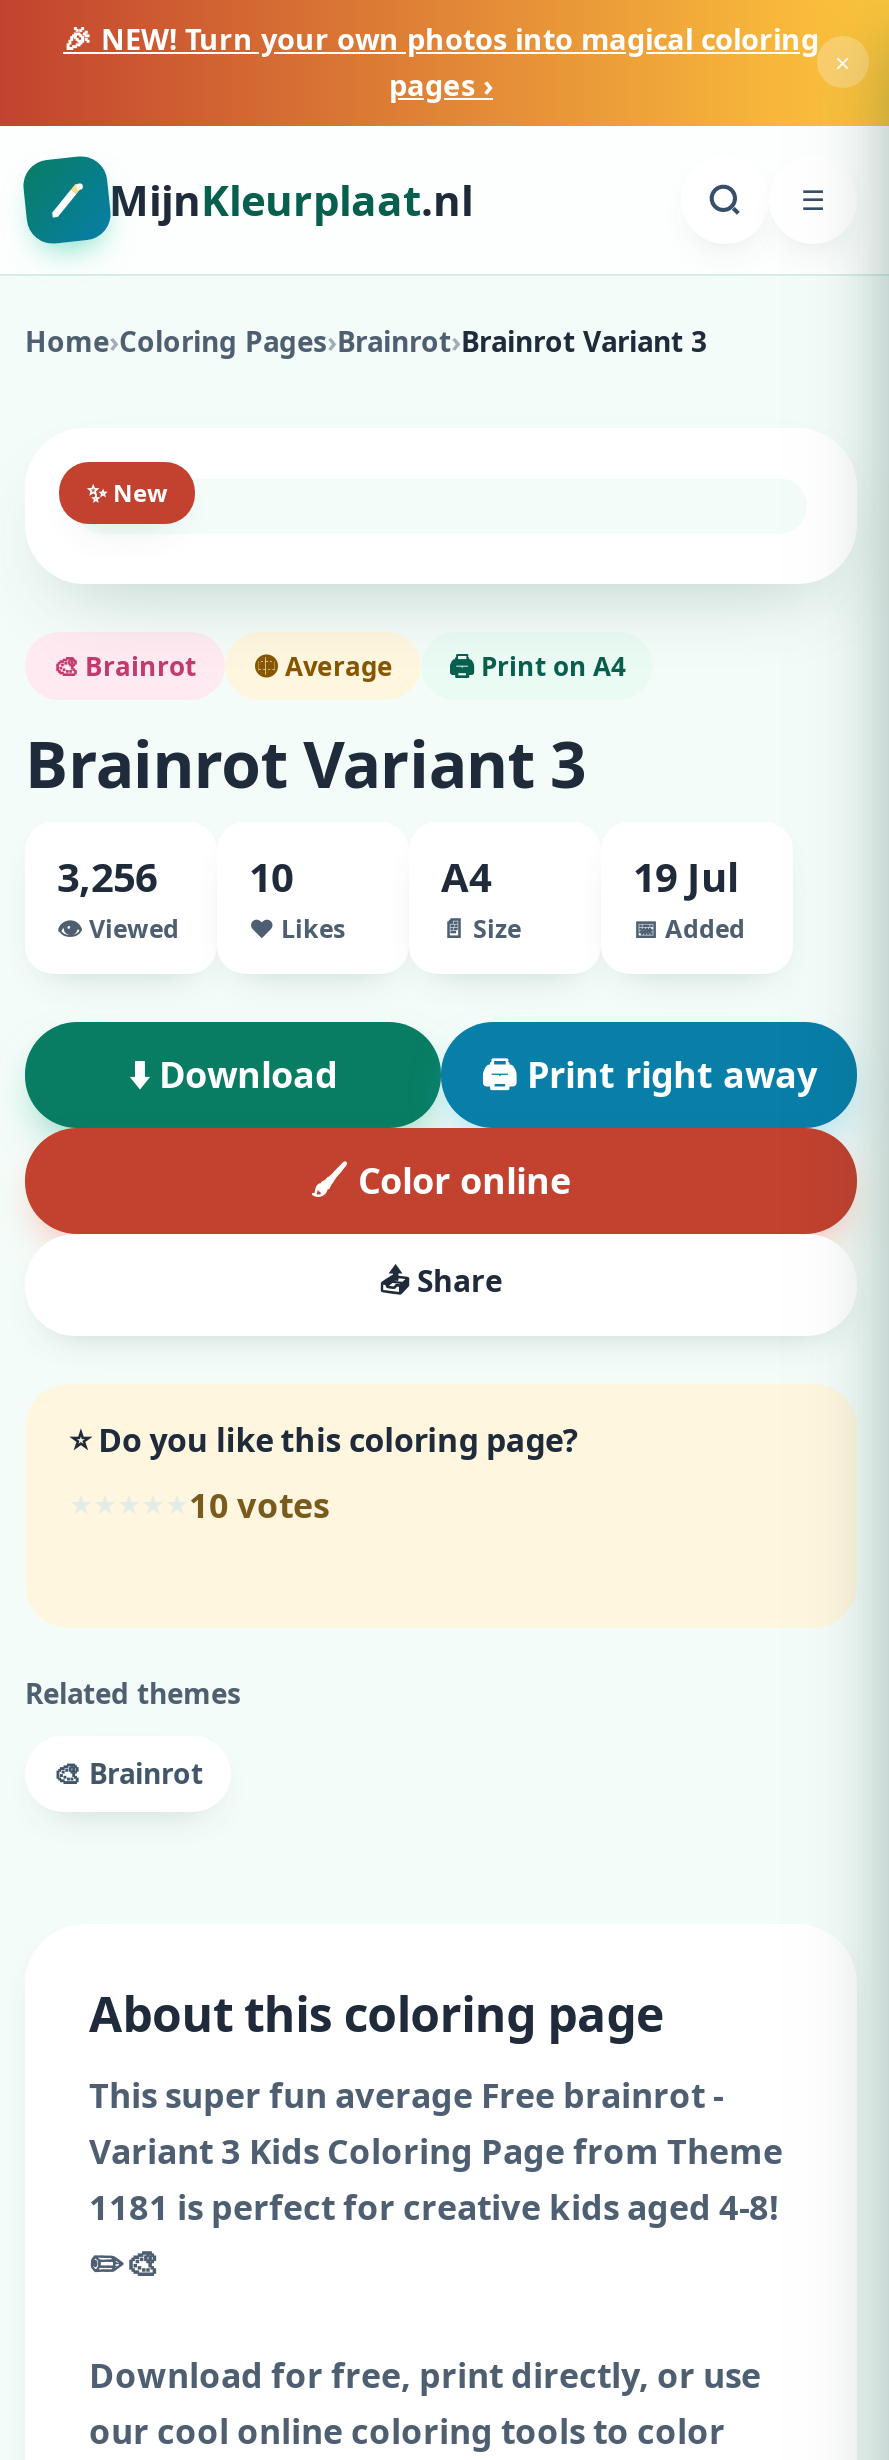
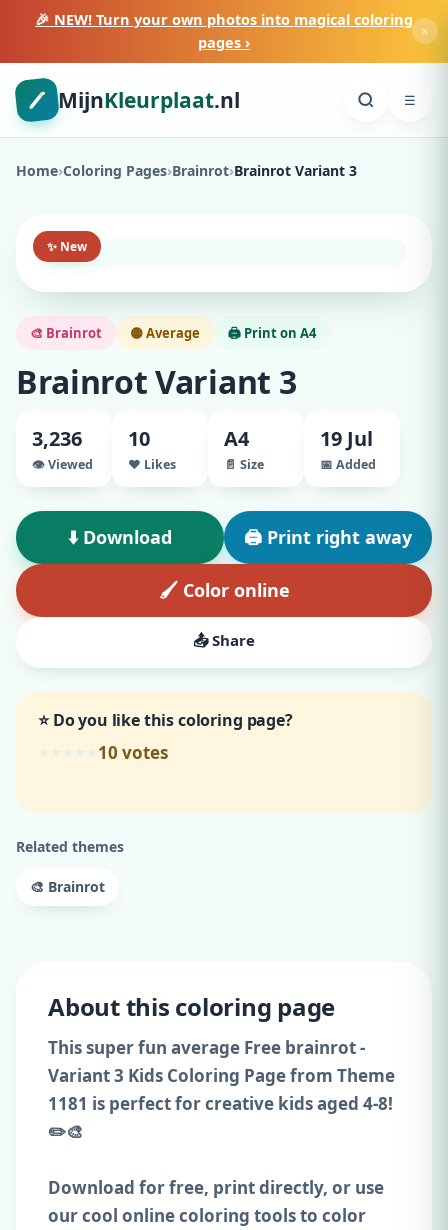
- 3,256 10
+ 3,236 10
